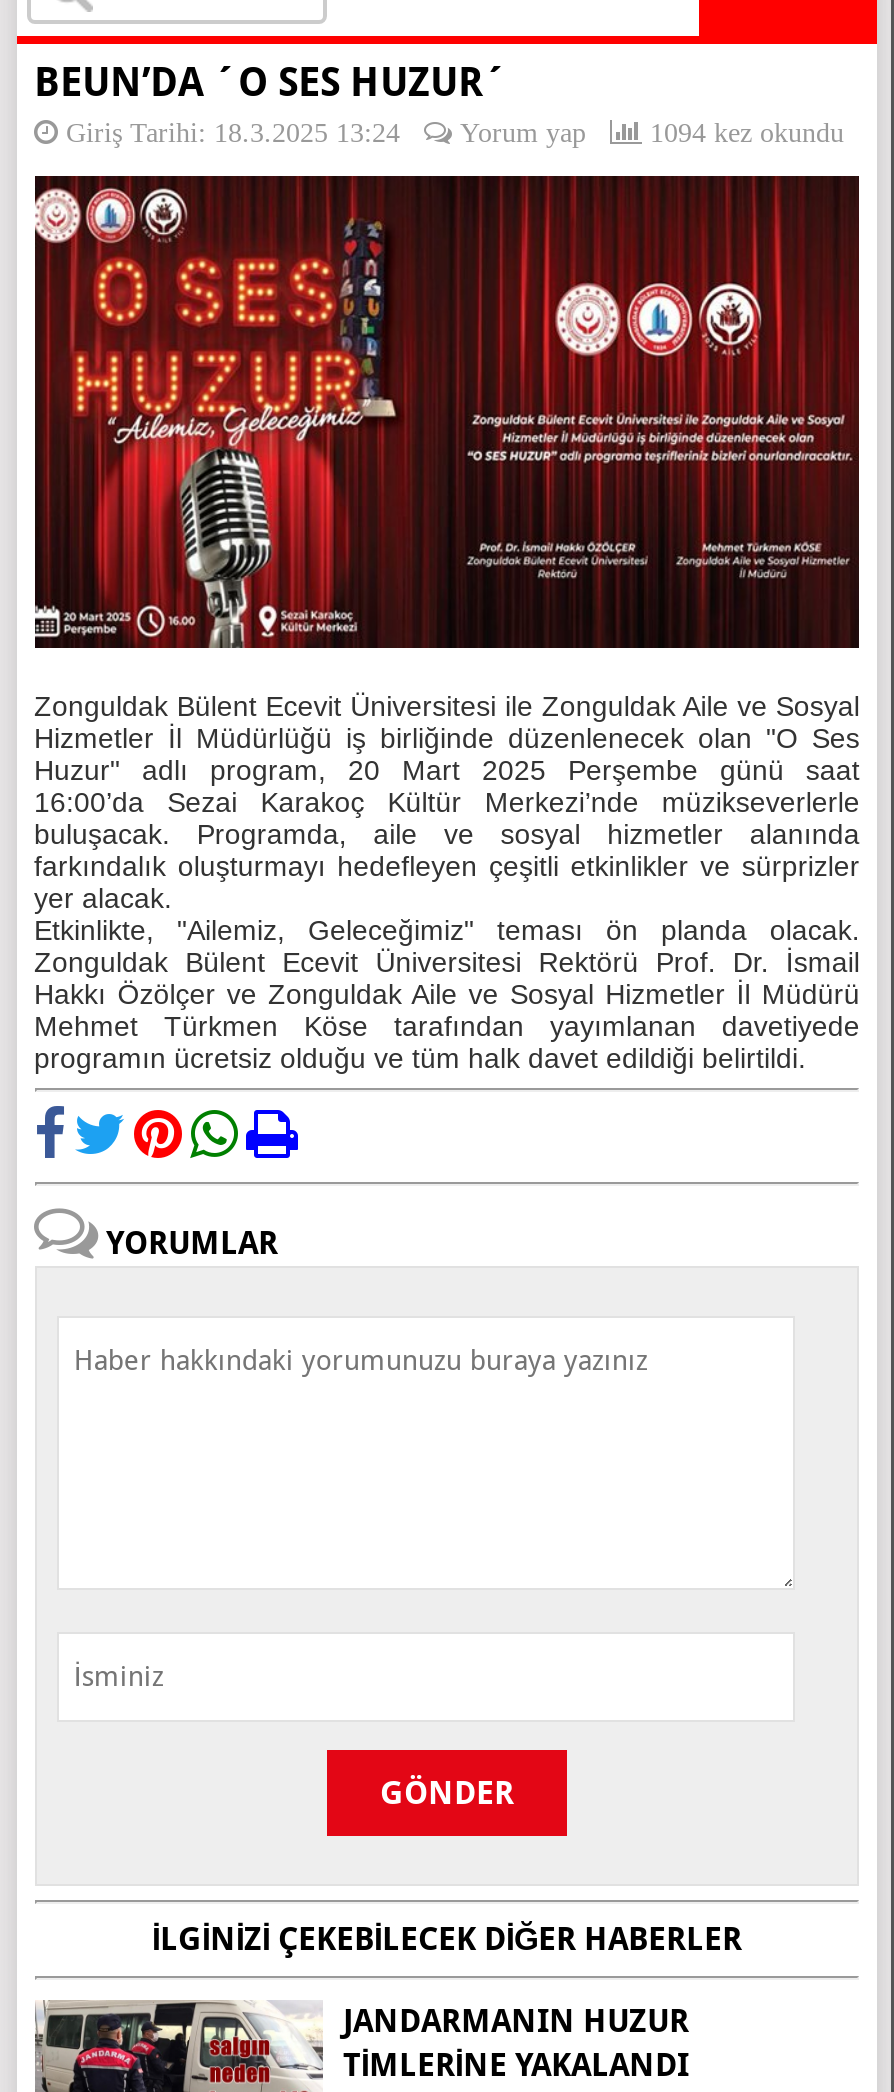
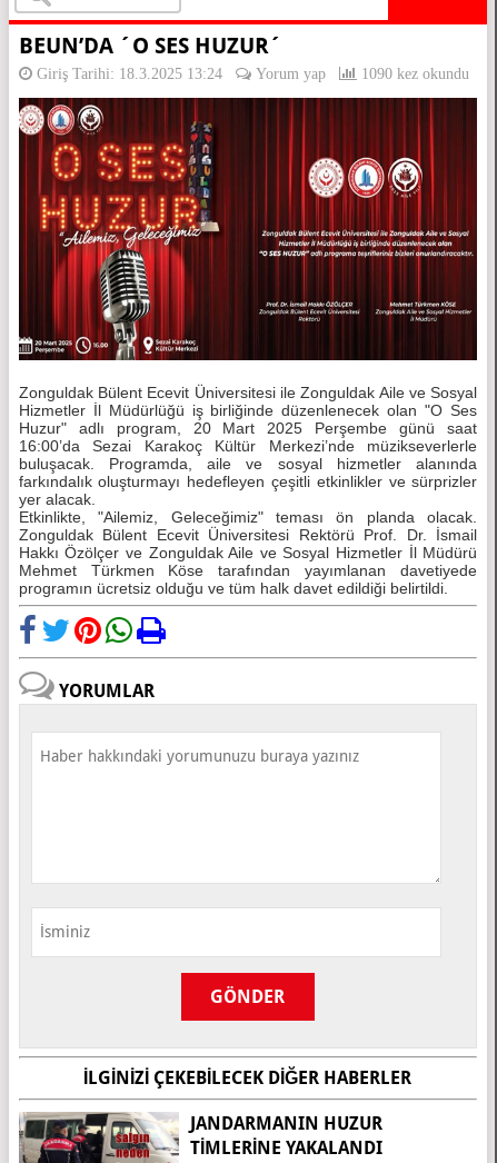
- Yorum yap 1094 kez okundu
+ Yorum yap 1090 kez okundu
